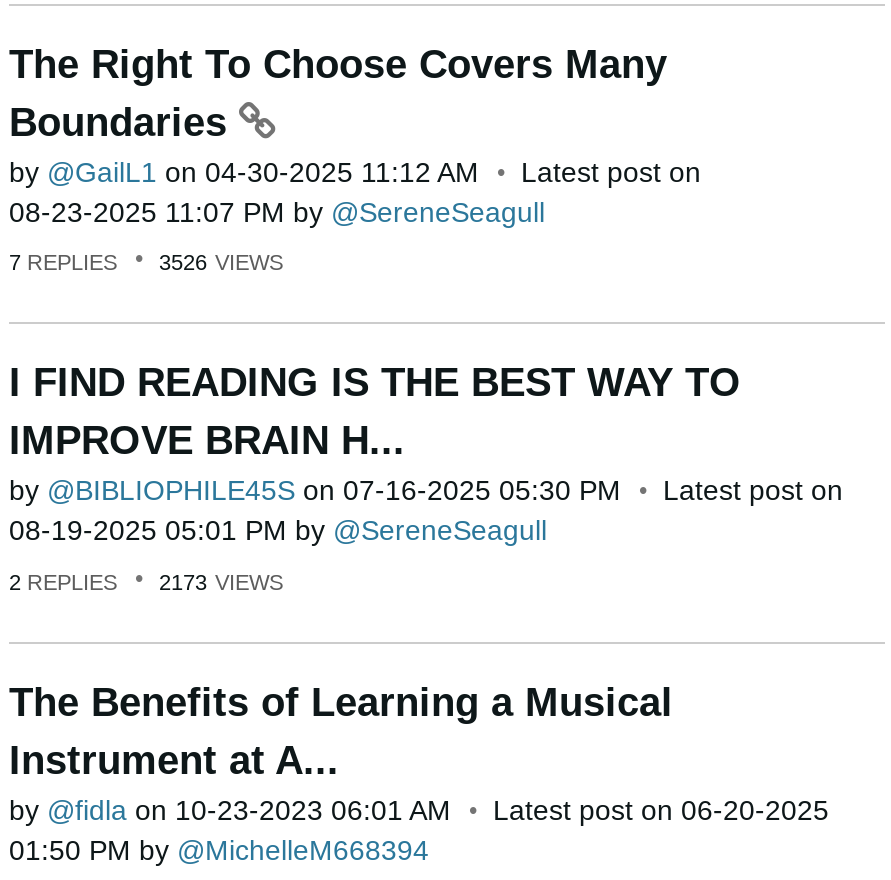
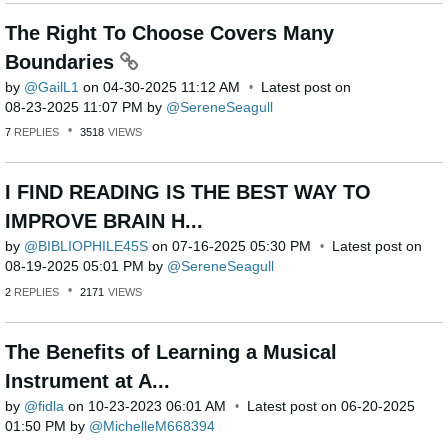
- 7 REPLIES 3526 VIEWS
+ 7 REPLIES 3518 VIEWS

- 2 REPLIES 2173 VIEWS
+ 2 REPLIES 2171 VIEWS
